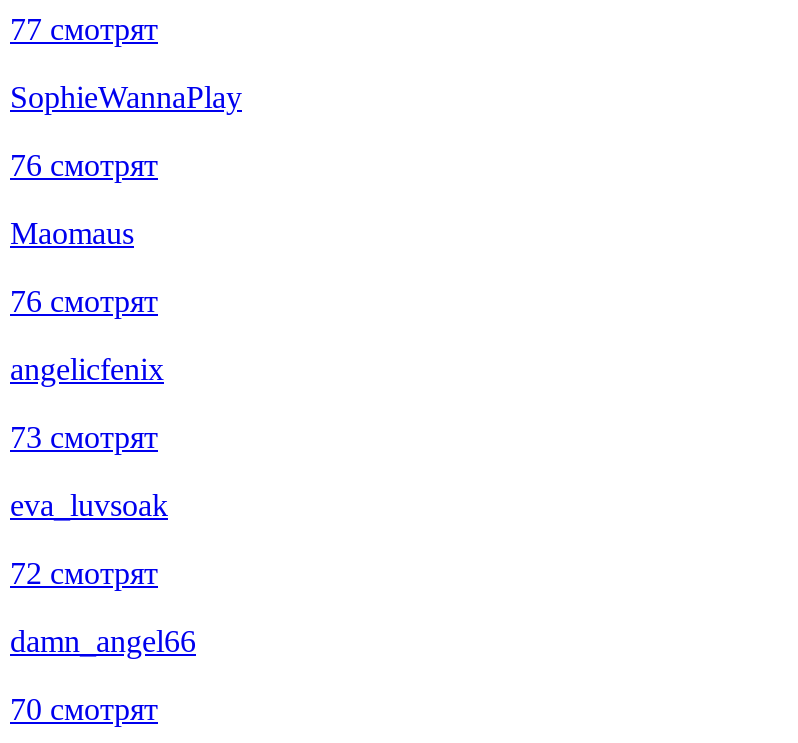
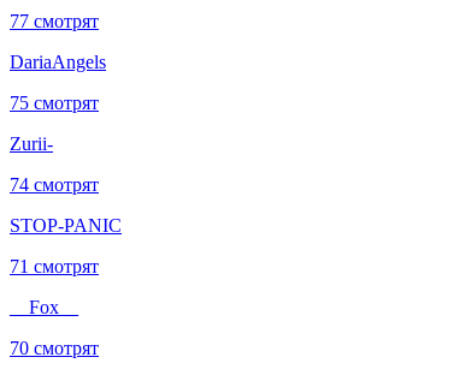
- SophieWannaPlay
- 76 смотрят
- Maomaus
- 76 смотрят
- angelicfenix
- 73 смотрят
- eva_luvsoak
- 72 смотрят
- damn_angel66
+ DariaAngels
+ 75 смотрят
+ Zurii-
+ 74 смотрят
+ STOP-PANIC
+ 71 смотрят
+ __Fox__
